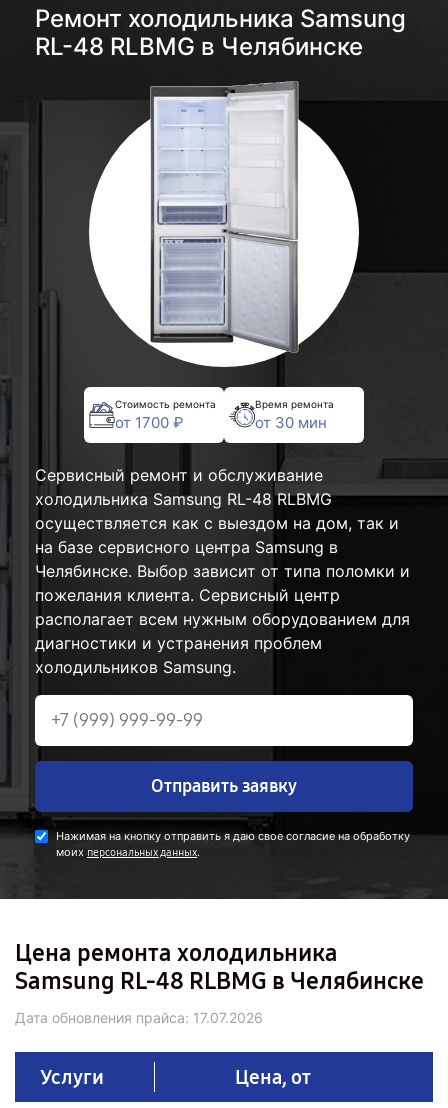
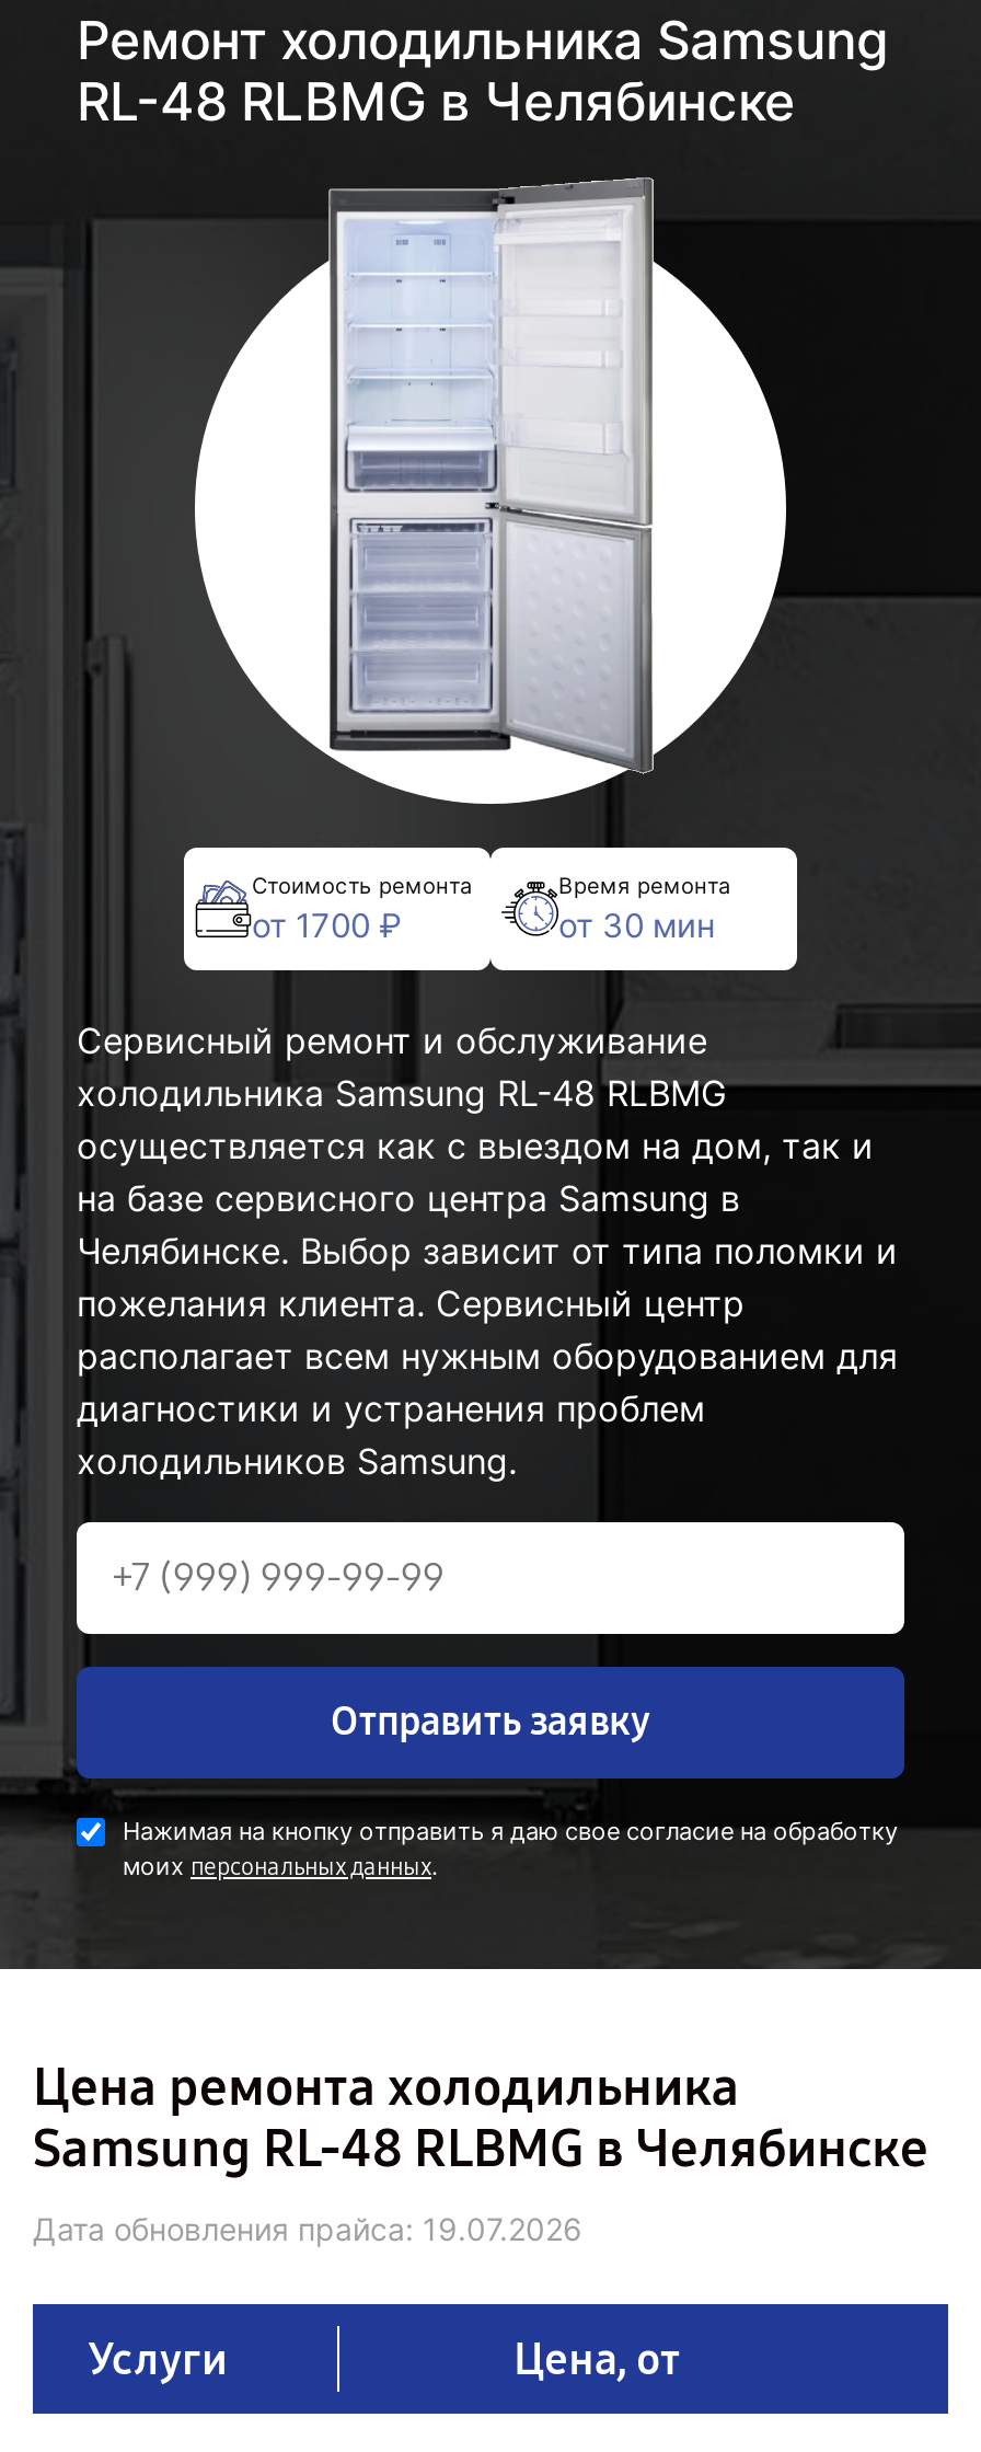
- Дата обновления прайса: 17.07.2026
+ Дата обновления прайса: 19.07.2026
